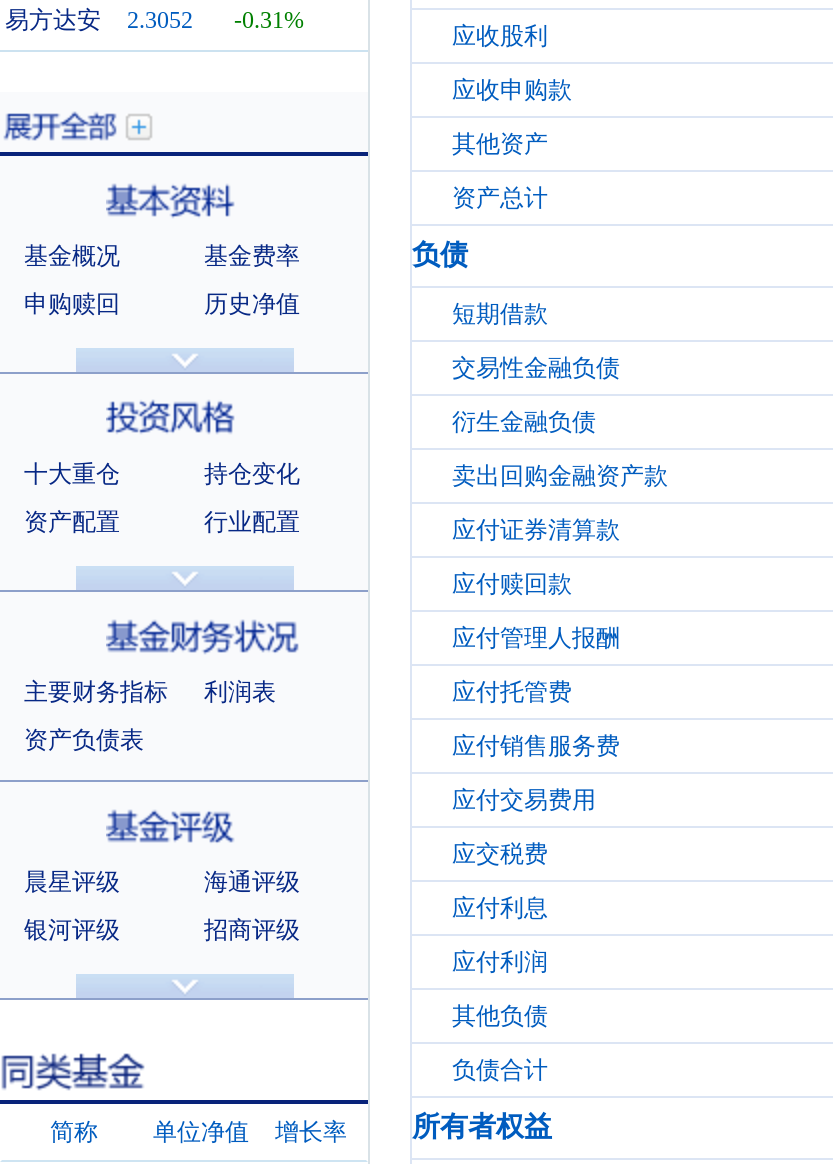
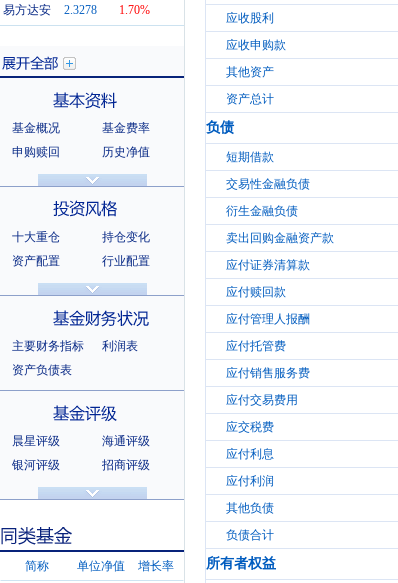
- 2.3052
+ 2.3278

- -0.31%
+ 1.70%
